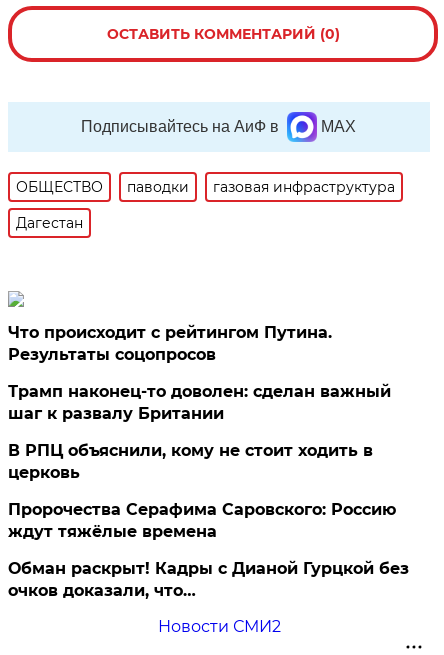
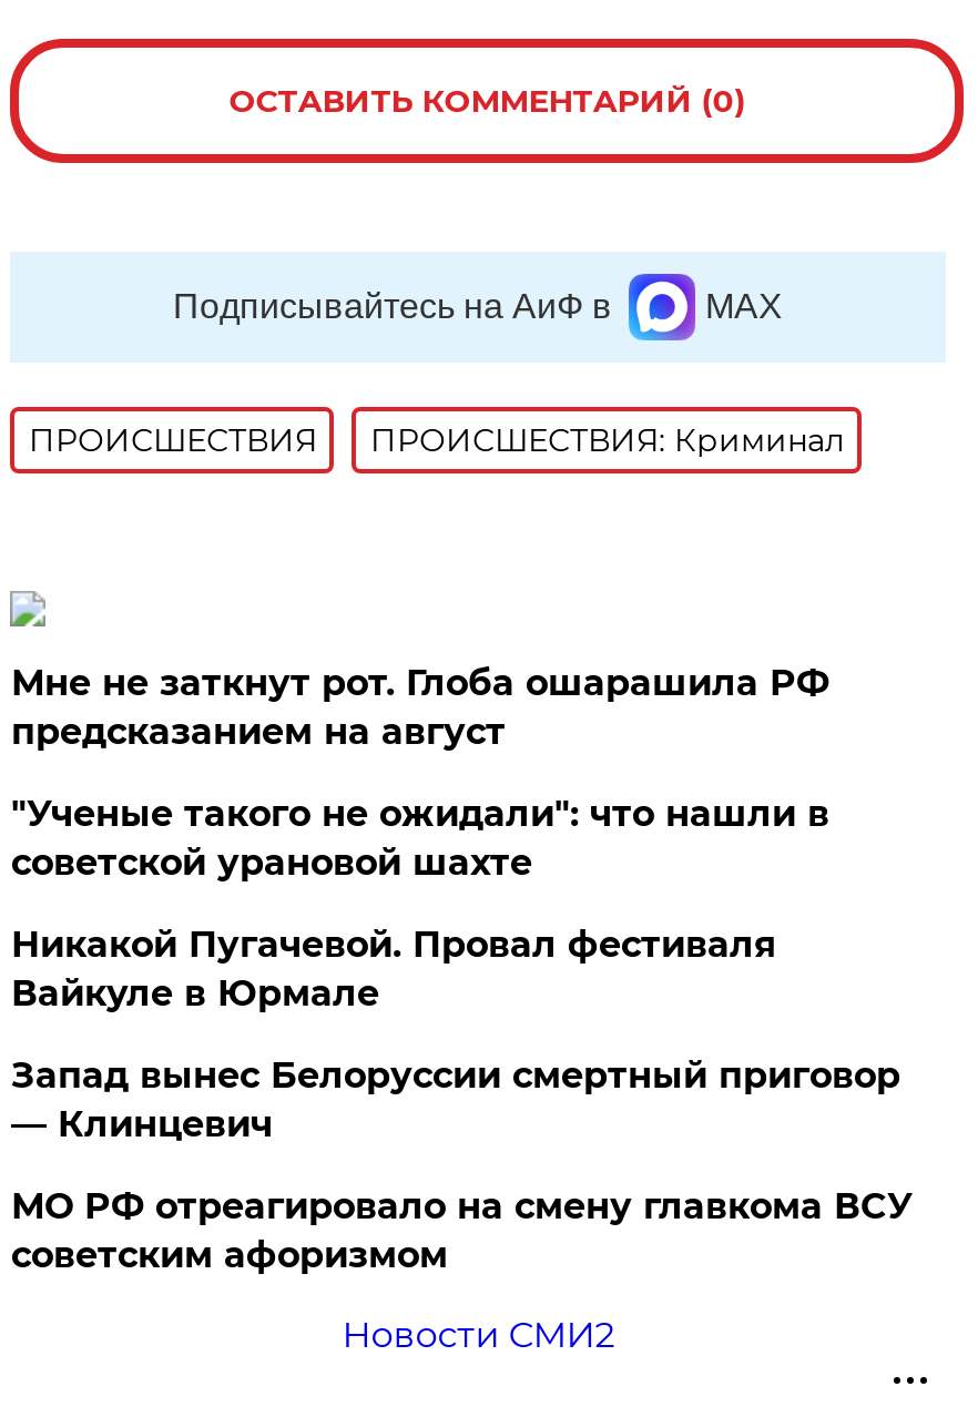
- ОБЩЕСТВО
- паводки
- газовая инфраструктура
- Дагестан
+ ПРОИСШЕСТВИЯ
+ ПРОИСШЕСТВИЯ: Криминал

- Что происходит с рейтингом Путина.
- Результаты соцопросов
- Трамп наконец-то доволен: сделан важный
- шаг к развалу Британии
- В РПЦ объяснили, кому не стоит ходить в
- церковь
- Пророчества Серафима Саровского: Россию
- ждут тяжёлые времена
- Обман раскрыт! Кадры с Дианой Гурцкой без
- очков доказали, что…
+ Мне не заткнут рот. Глоба ошарашила РФ
+ предсказанием на август
+ "Ученые такого не ожидали": что нашли в
+ советской урановой шахте
+ Никакой Пугачевой. Провал фестиваля
+ Вайкуле в Юрмале
+ Запад вынес Белоруссии смертный приговор
+ — Клинцевич
+ МО РФ отреагировало на смену главкома ВСУ
+ советским афоризмом
